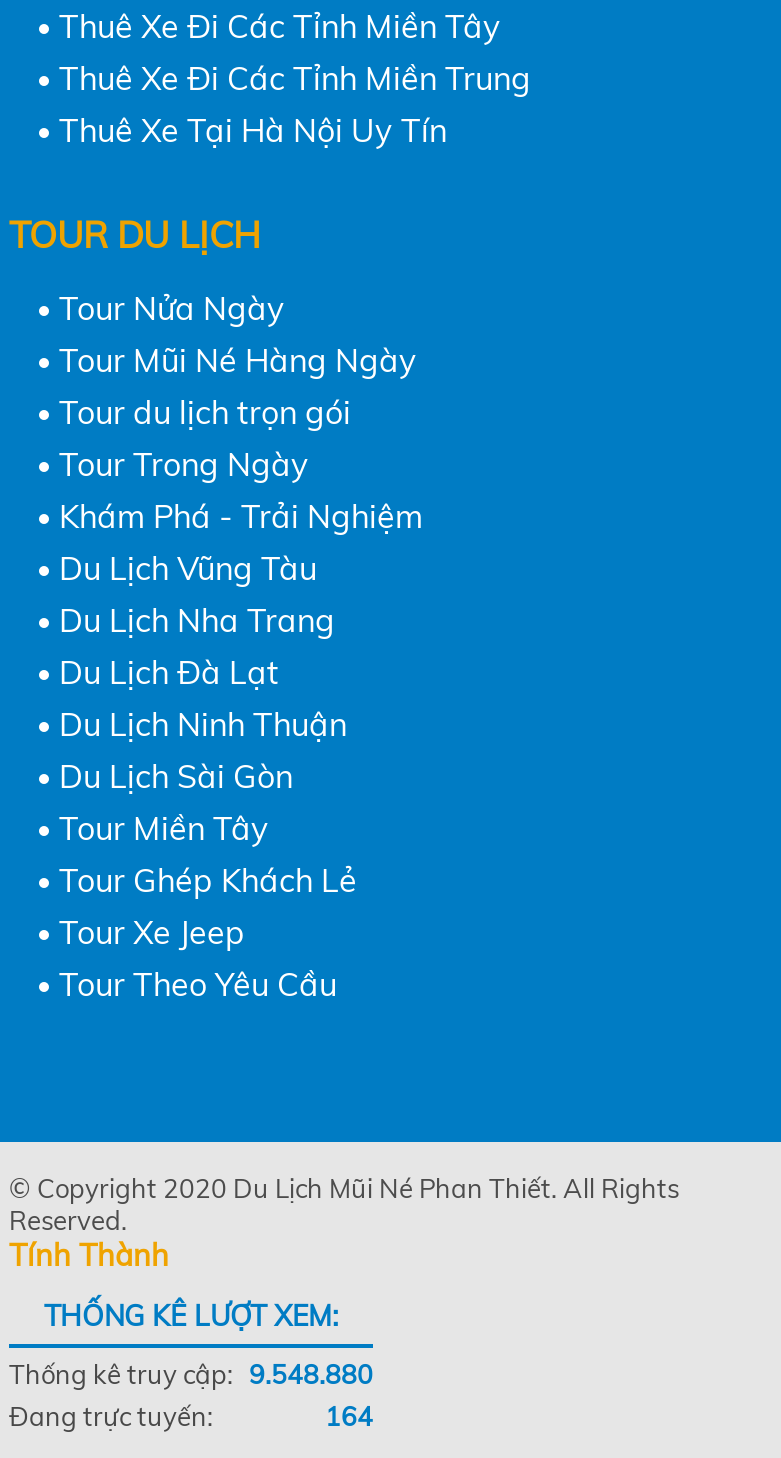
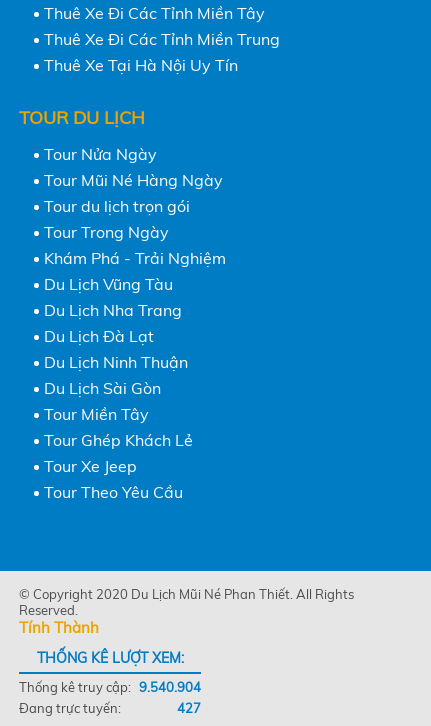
- Thống kê truy cập: 9.548.880
+ Thống kê truy cập: 9.540.904

- 164
+ 427
